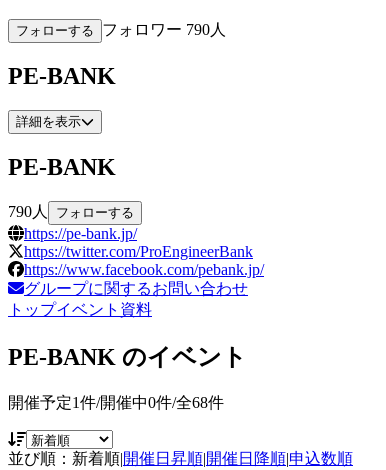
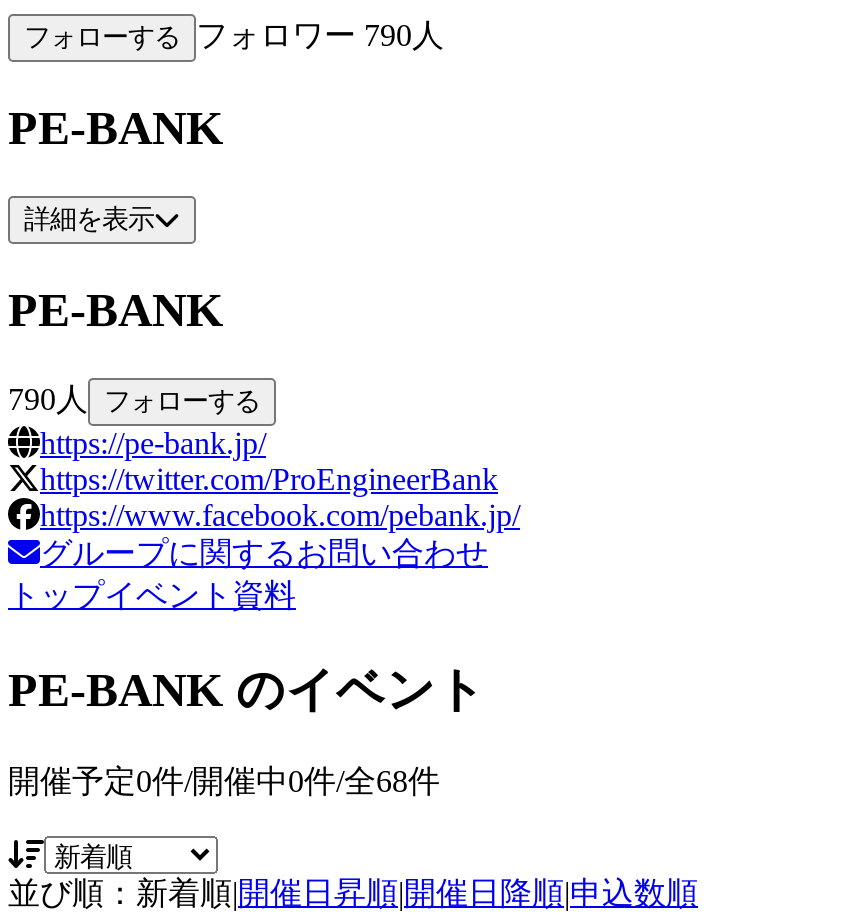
- 開催予定1件/開催中0件/全68件
+ 開催予定0件/開催中0件/全68件
